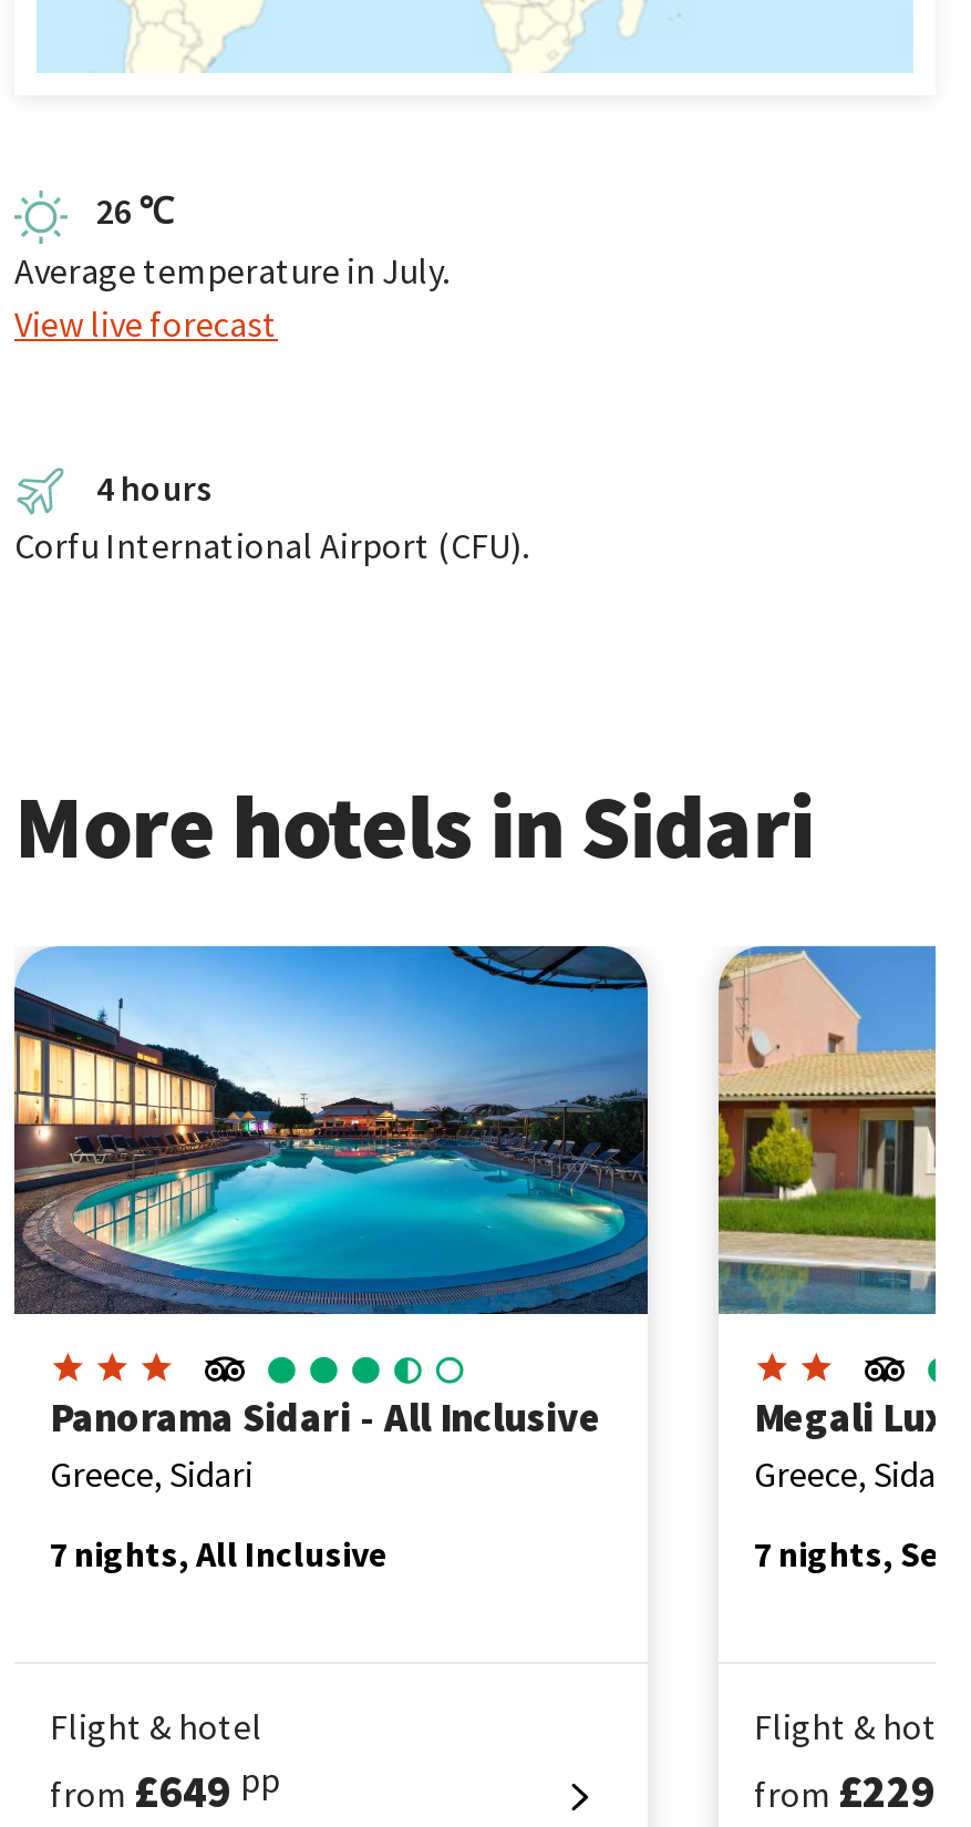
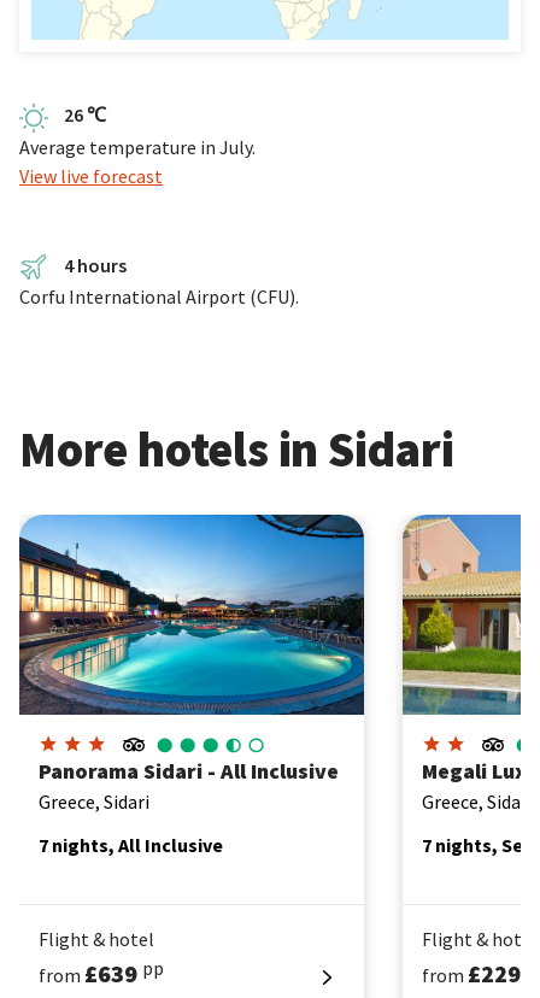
- from £649 pp
+ from £639 pp
